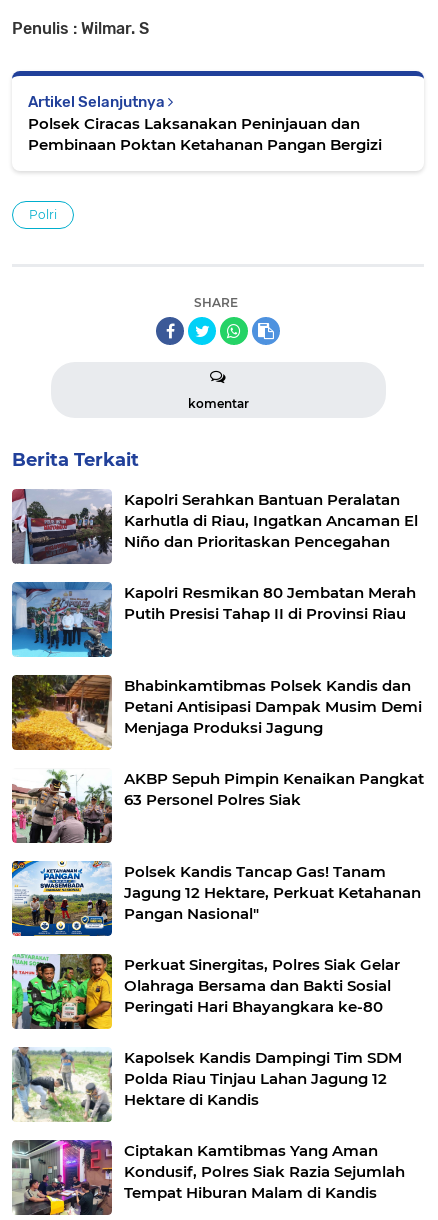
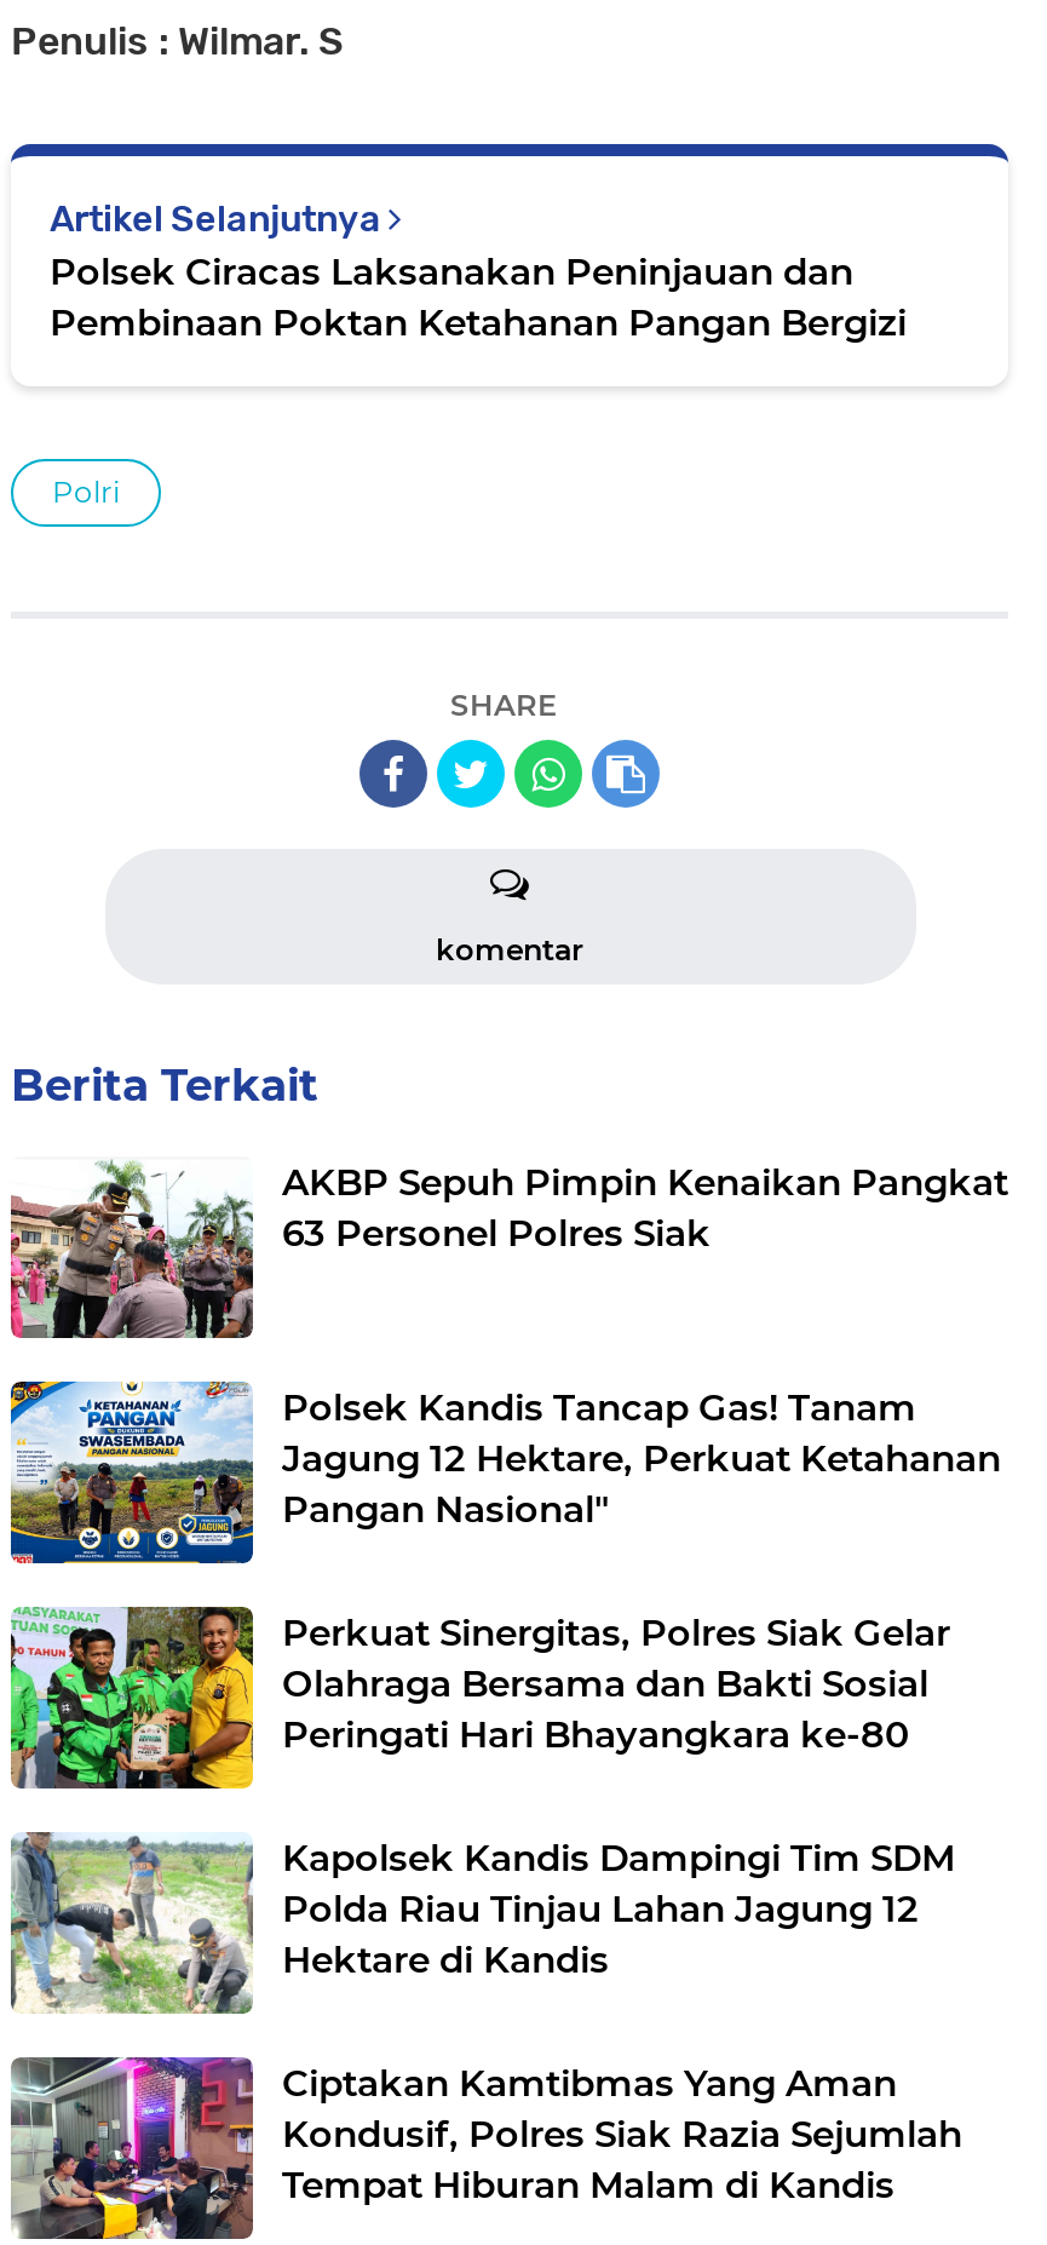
- [image]
- Kapolri Serahkan Bantuan Peralatan
- Karhutla di Riau, Ingatkan Ancaman El
- Niño dan Prioritaskan Pencegahan
- Kapolri Resmikan 80 Jembatan Merah
- Putih Presisi Tahap II di Provinsi Riau

- [image]
- Bhabinkamtibmas Polsek Kandis dan
- Petani Antisipasi Dampak Musim Demi
- Menjaga Produksi Jagung

- [image]
